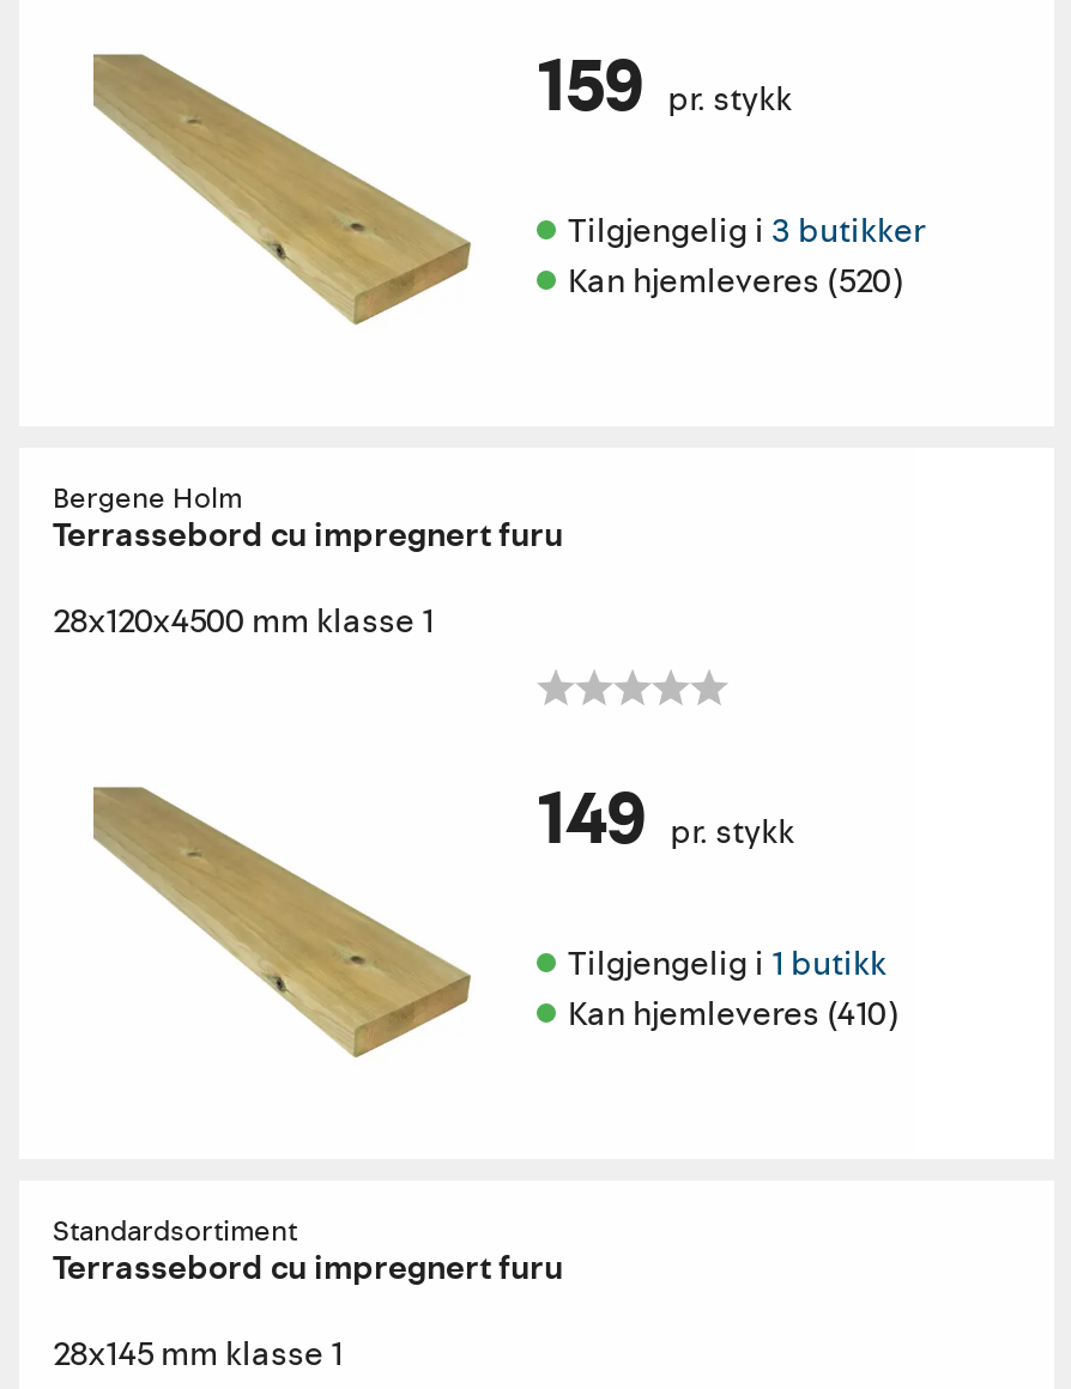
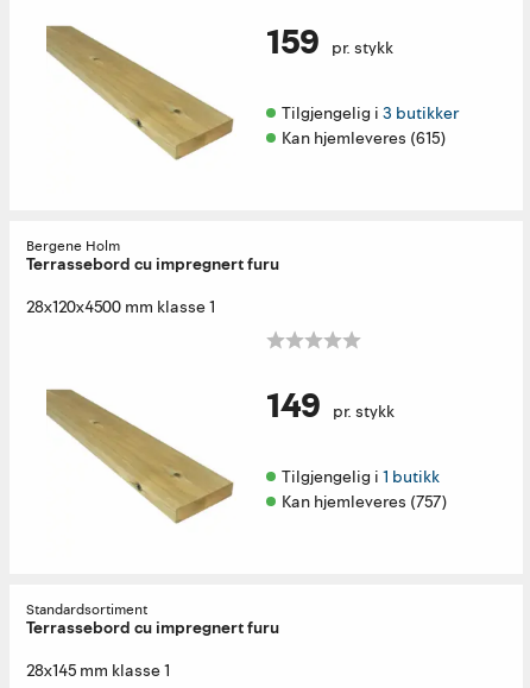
- Kan hjemleveres (520)
+ Kan hjemleveres (615)

- Kan hjemleveres (410)
+ Kan hjemleveres (757)
